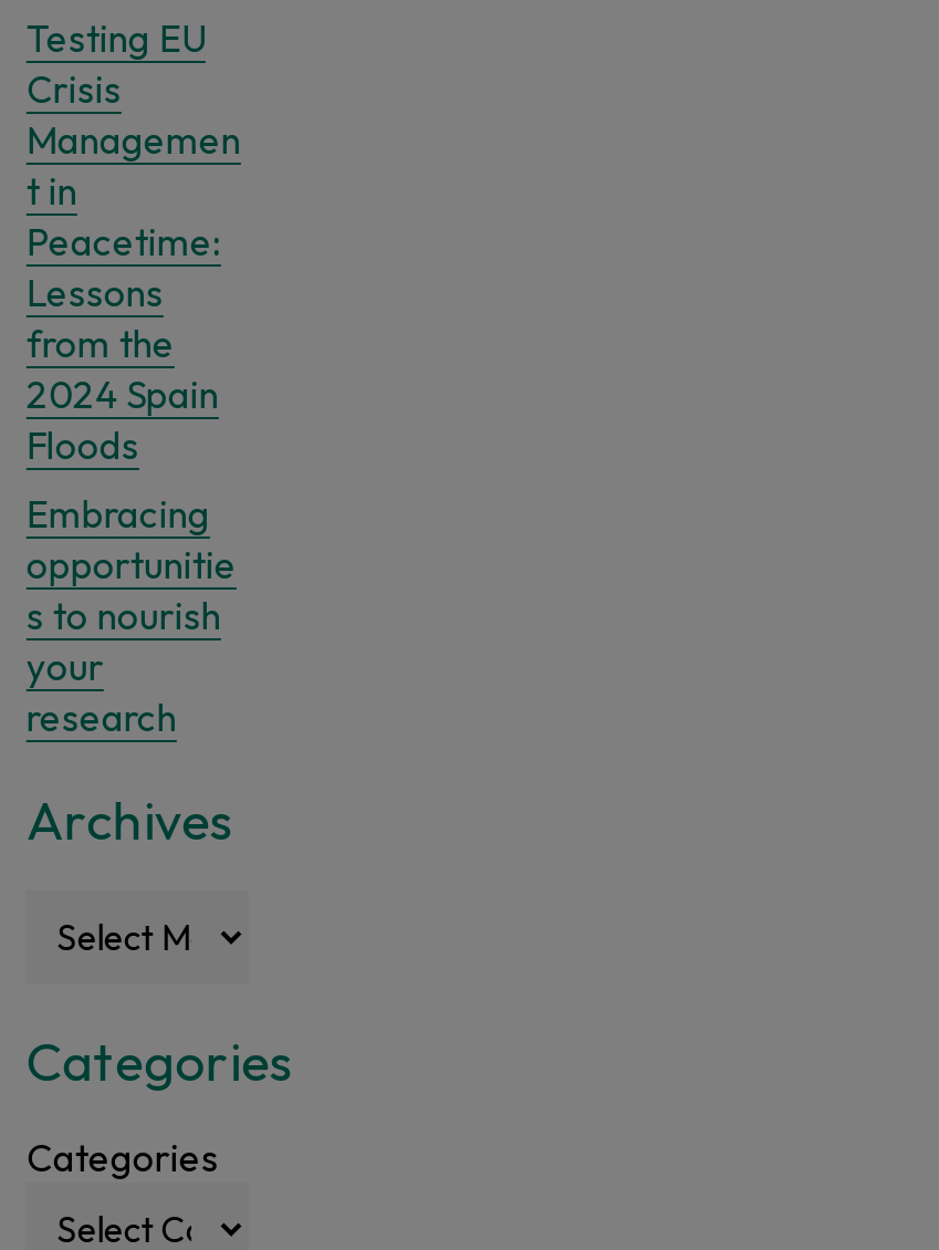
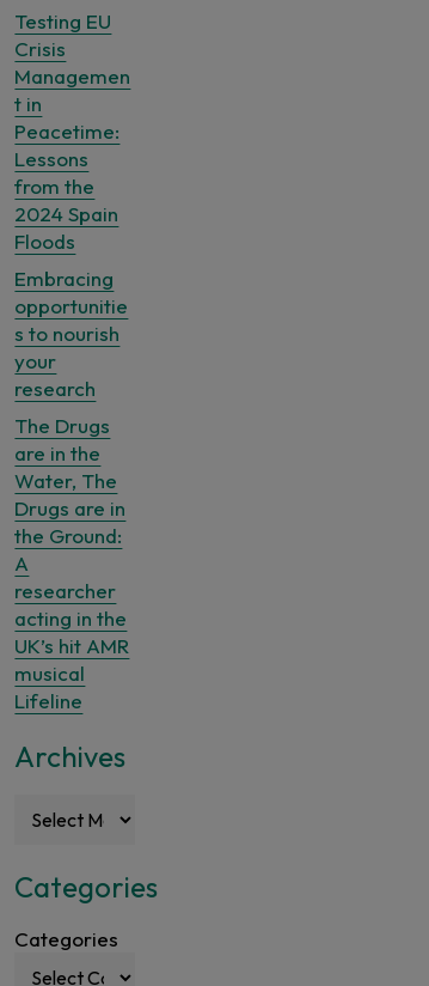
+ The Drugs
+ are in the
+ Water, The
+ Drugs are in
+ the Ground:
+ A
+ researcher
+ acting in the
+ UK’s hit AMR
+ musical
+ Lifeline
